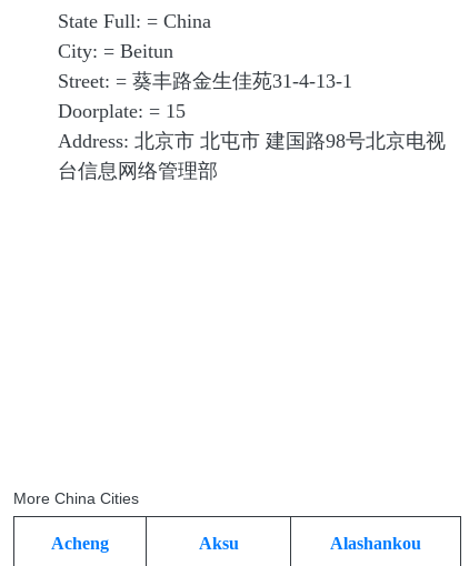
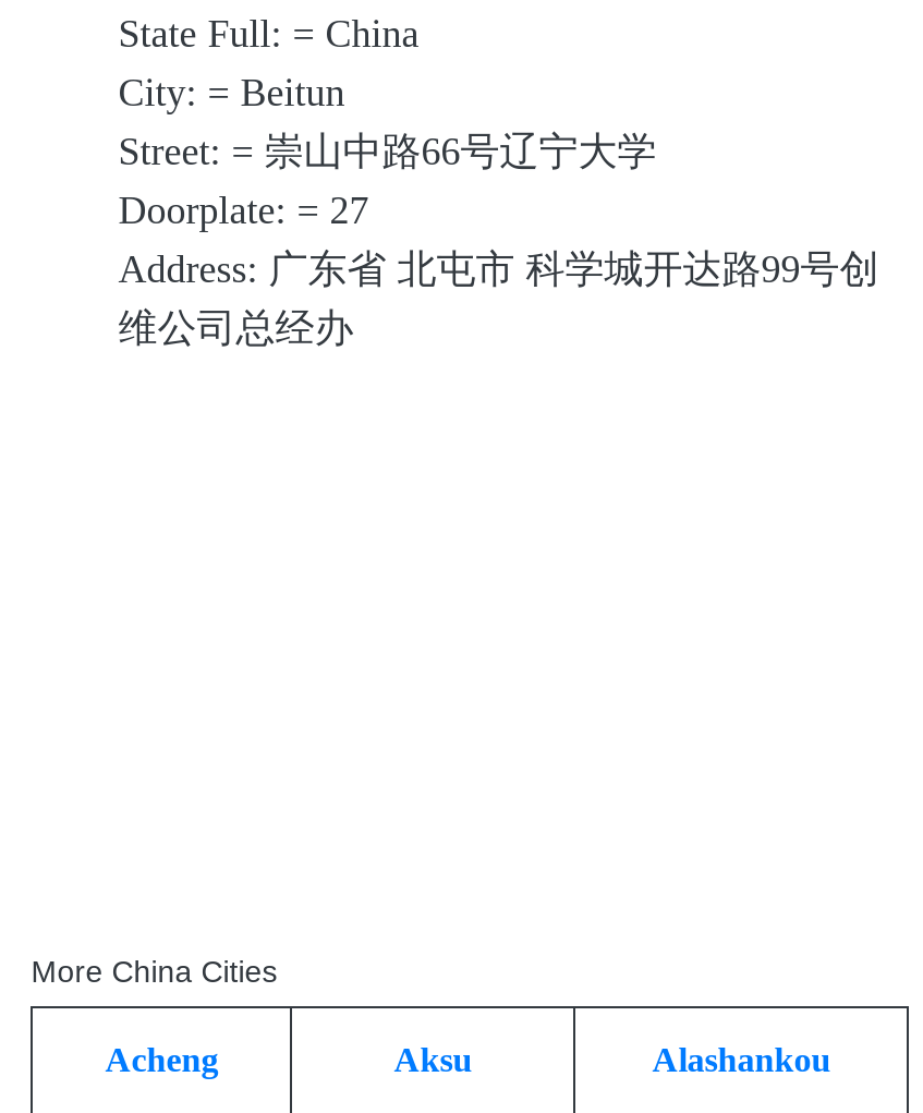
- Street: = 葵丰路金生佳苑31-4-13-1
- Doorplate: = 15
- Address: 北京市 北屯市 建国路98号北京电视
- 台信息网络管理部
+ Street: = 崇山中路66号辽宁大学
+ Doorplate: = 27
+ Address: 广东省 北屯市 科学城开达路99号创
+ 维公司总经办
